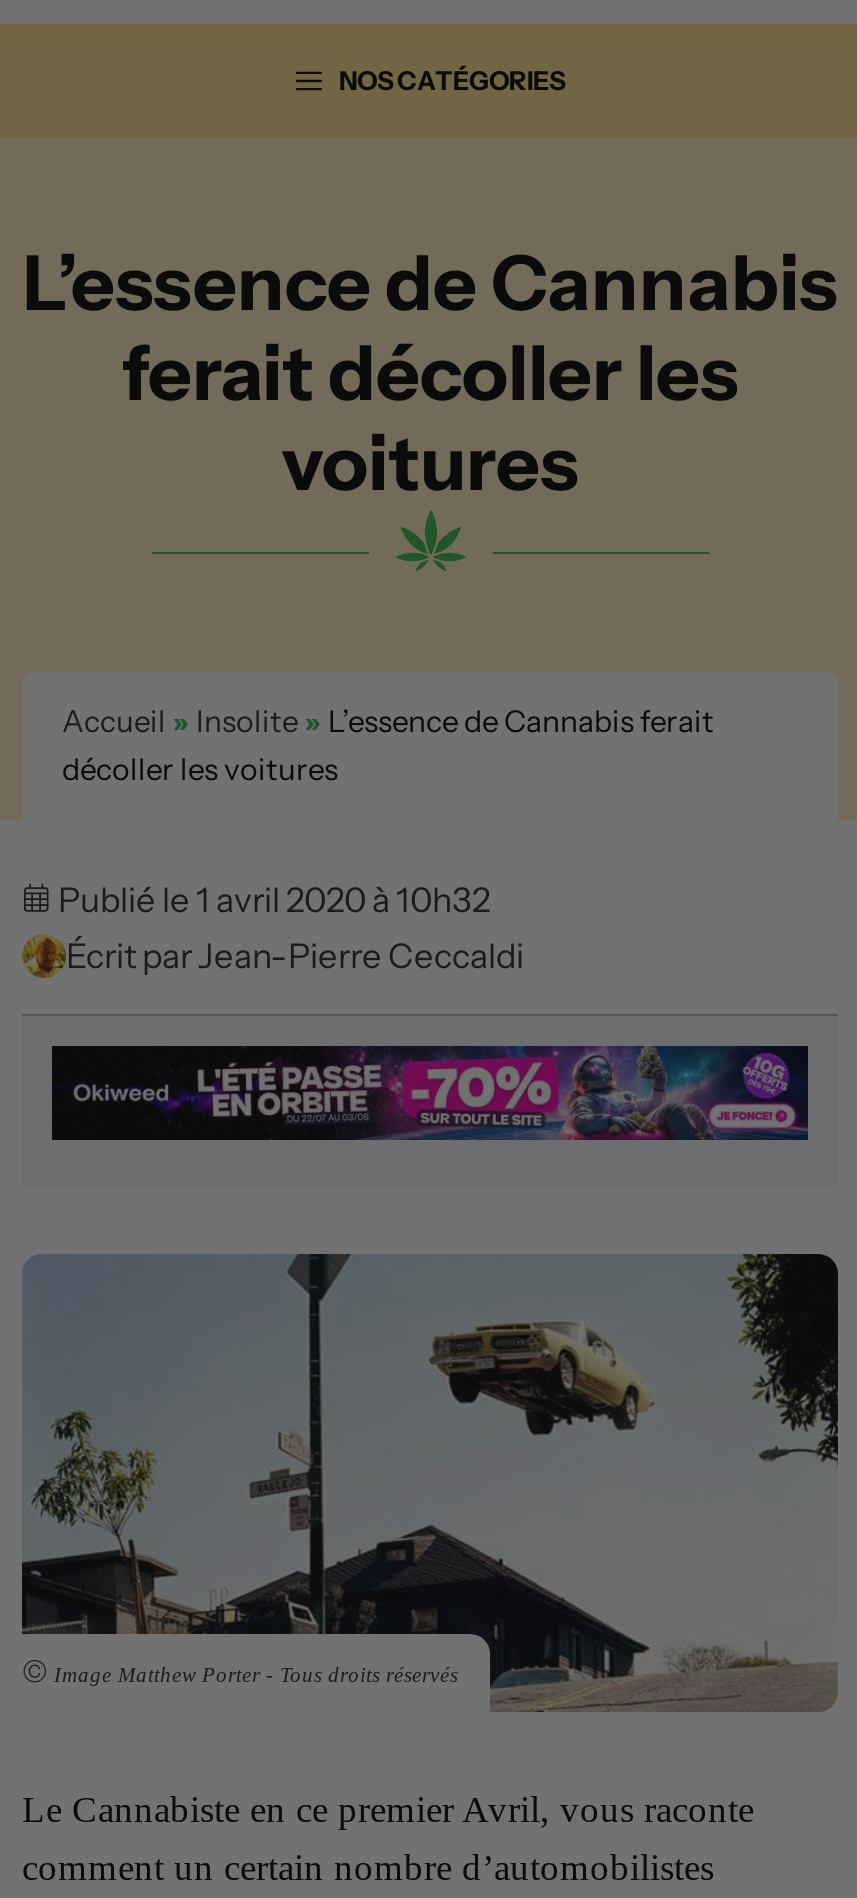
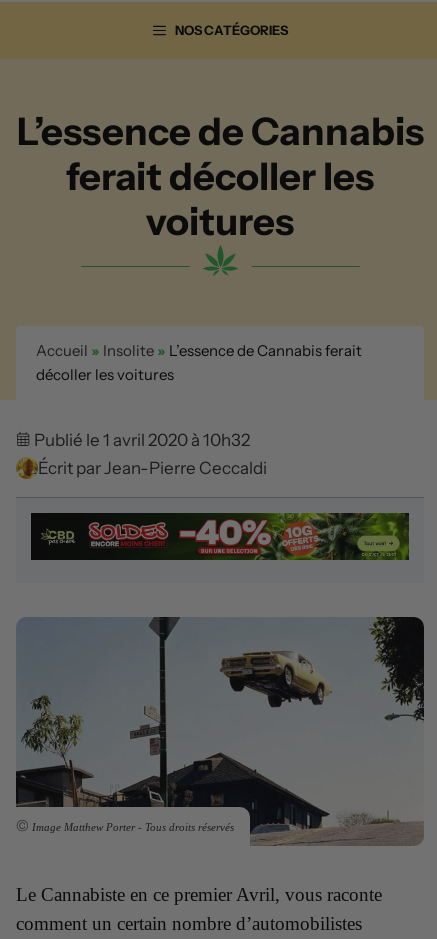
- [image]
+ [image]
